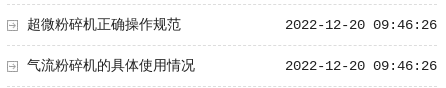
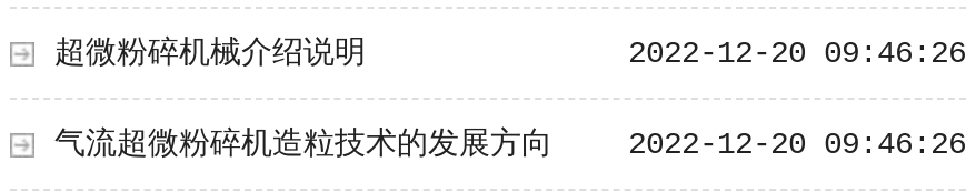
- 超微粉碎机正确操作规范
+ 超微粉碎机械介绍说明

- 气流粉碎机的具体使用情况
+ 气流超微粉碎机造粒技术的发展方向
